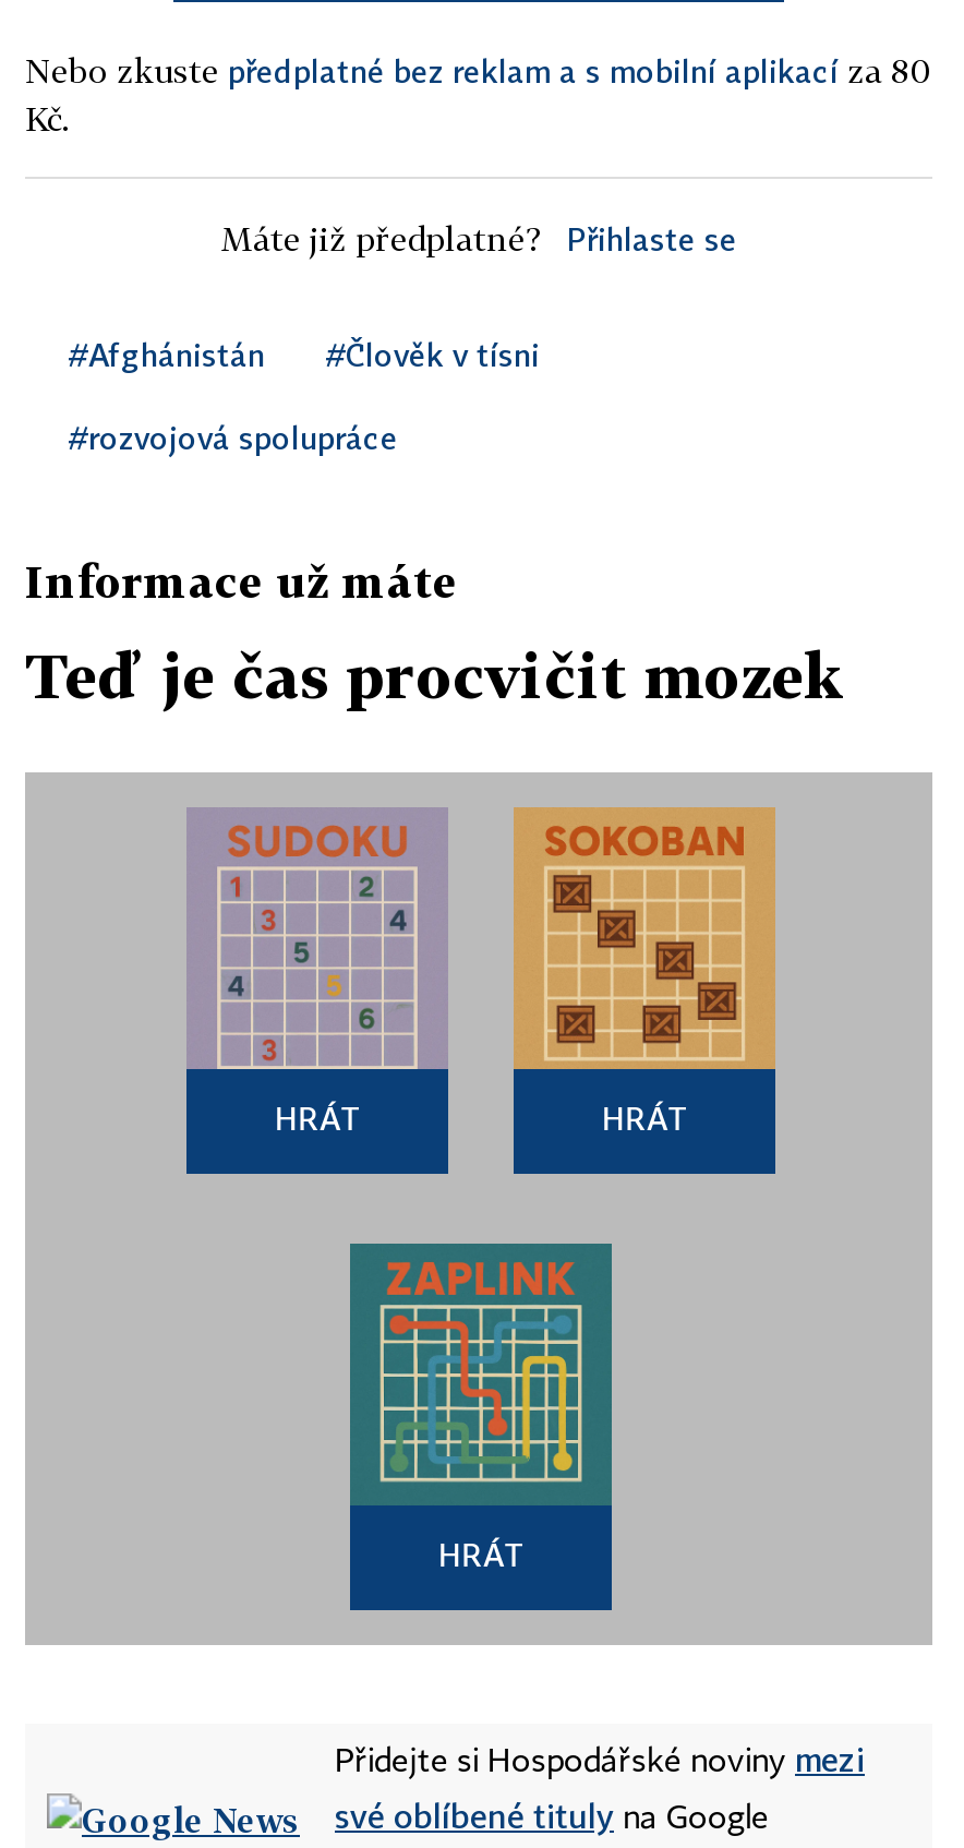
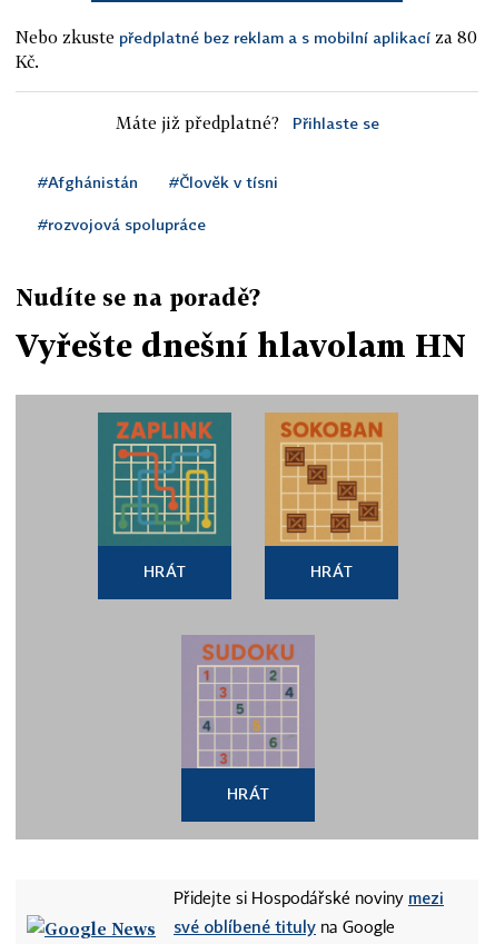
- Informace už máte
+ Nudíte se na poradě?

- Teď je čas procvičit mozek
+ Vyřešte dnešní hlavolam HN

moved down: [image]

moved up: [image]
